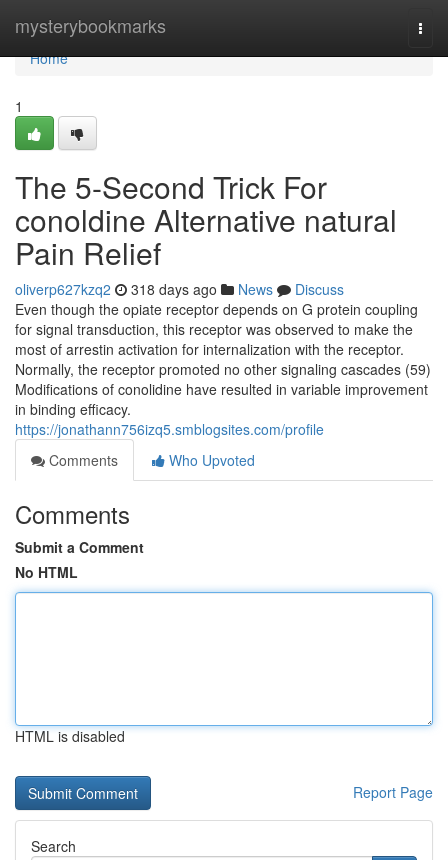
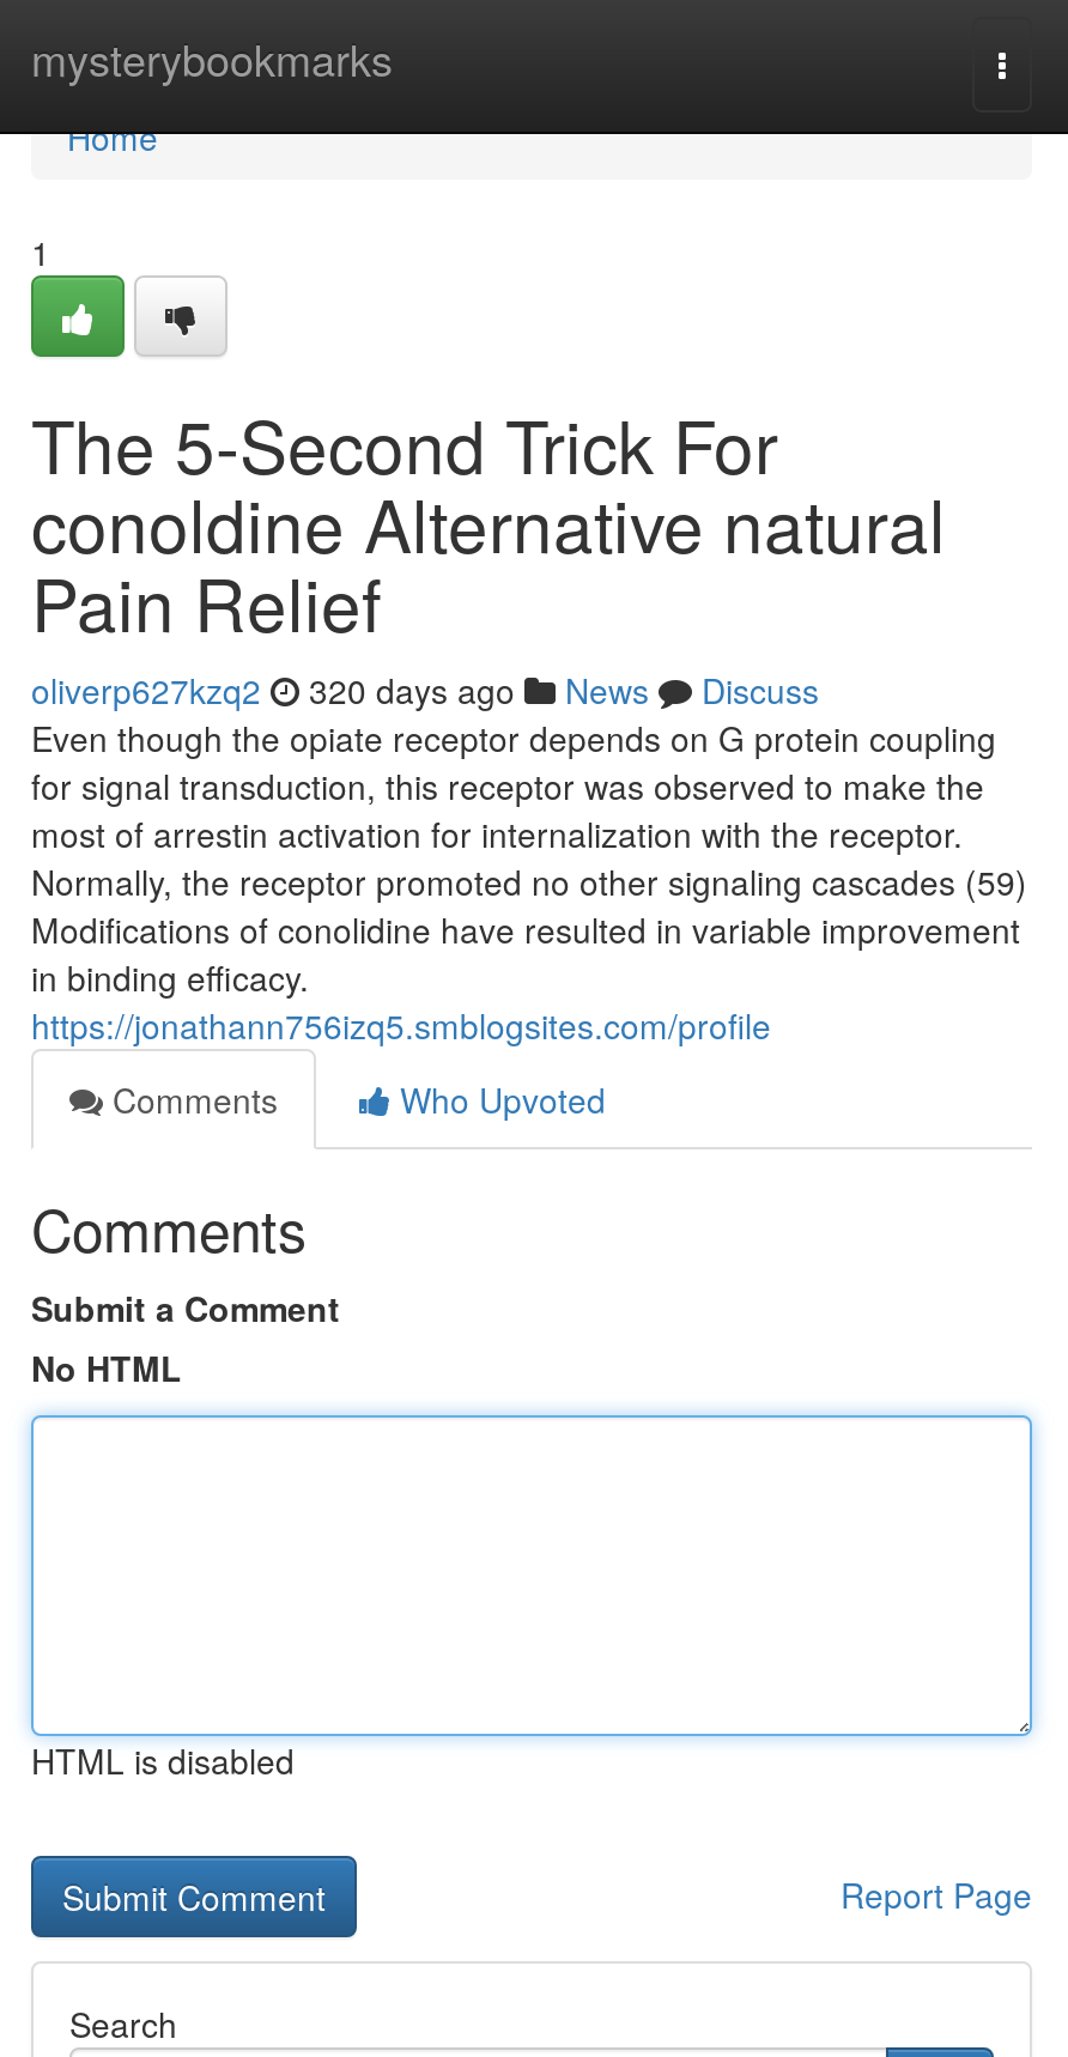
- oliverp627kzq2 318 days ago News Discuss
+ oliverp627kzq2 320 days ago News Discuss
